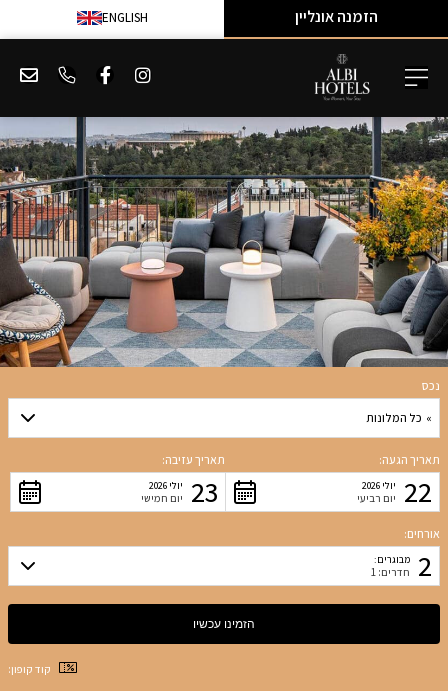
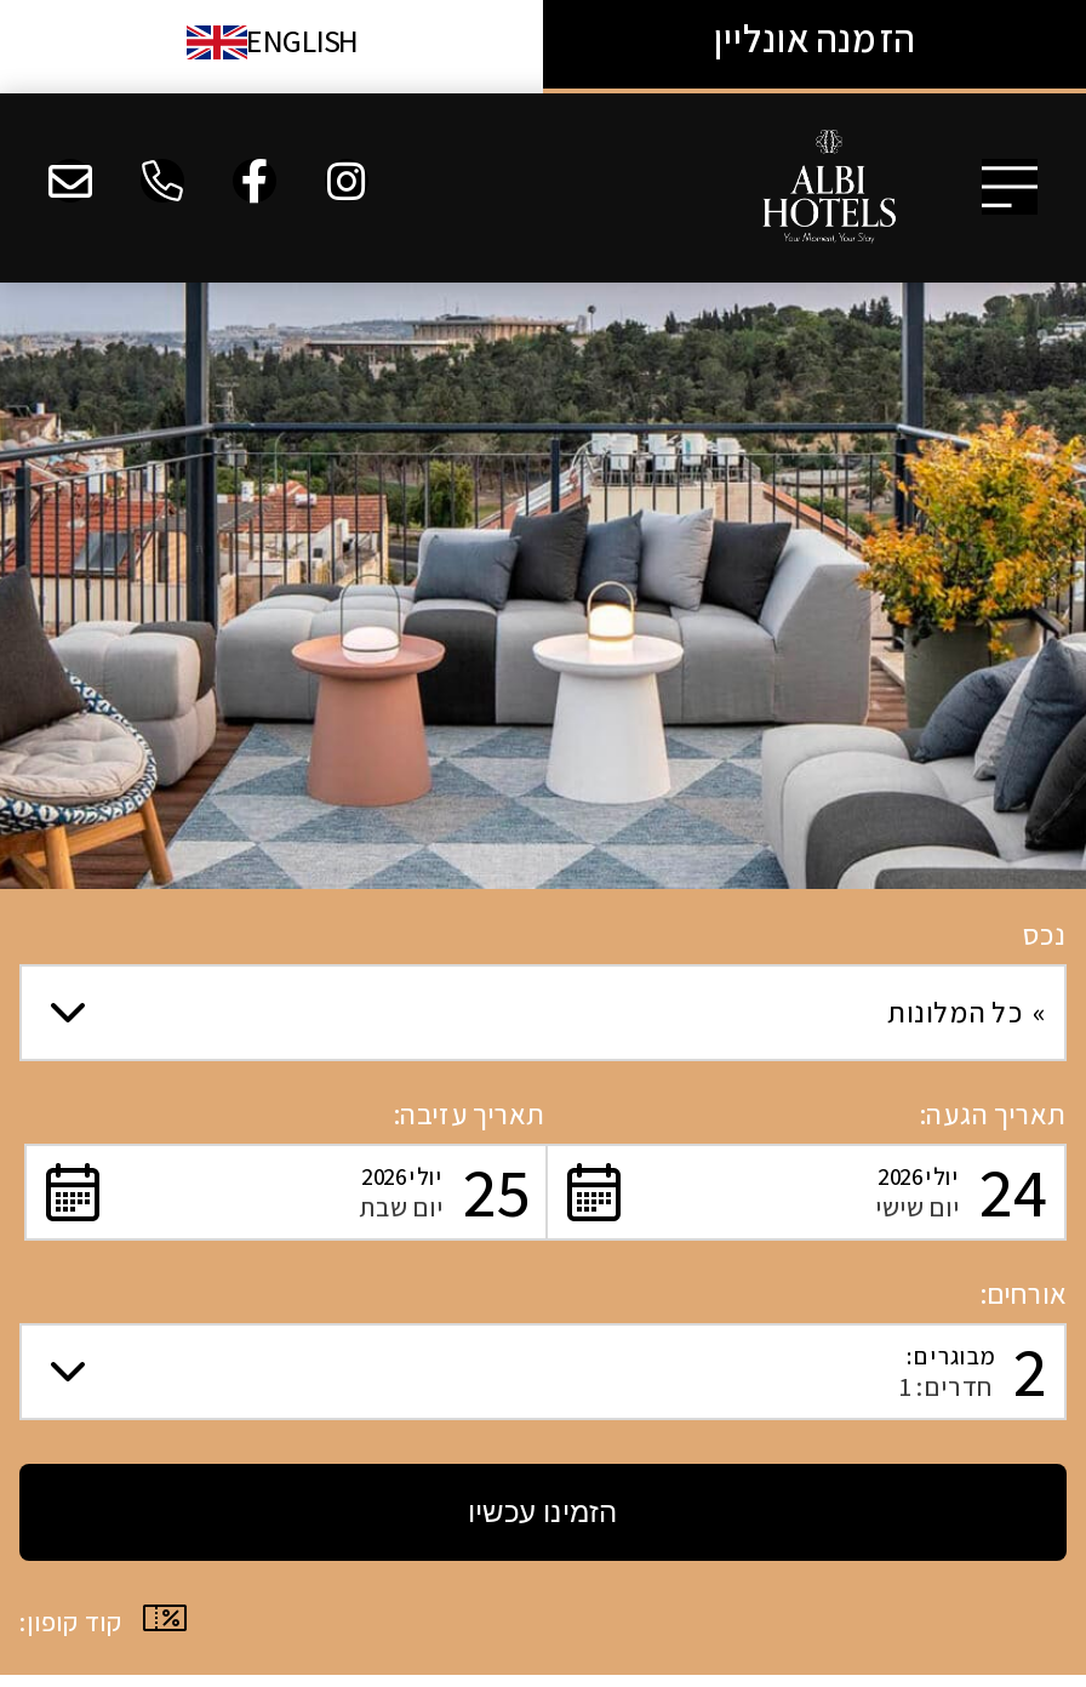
- 23
+ 25

- 22
+ 24

- יום חמישי
+ יום שבת

- יום רביעי
+ יום שישי
